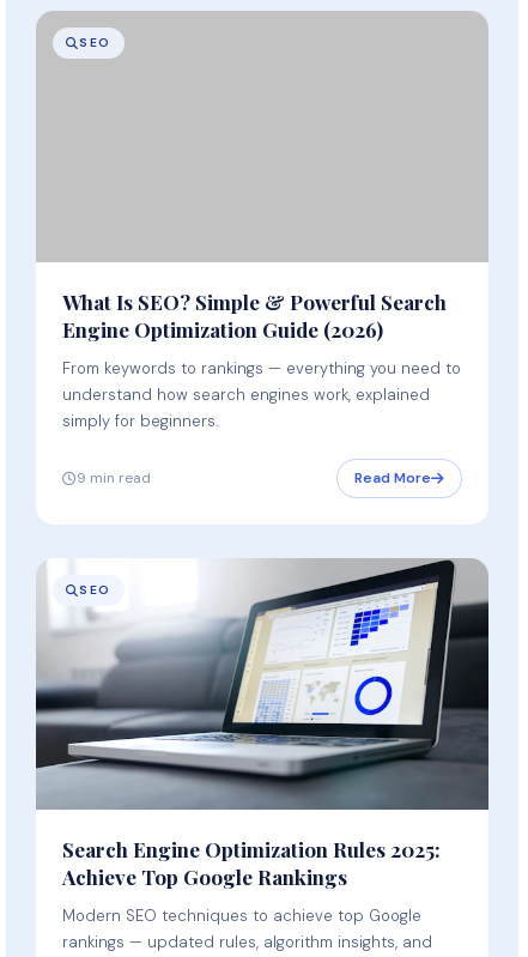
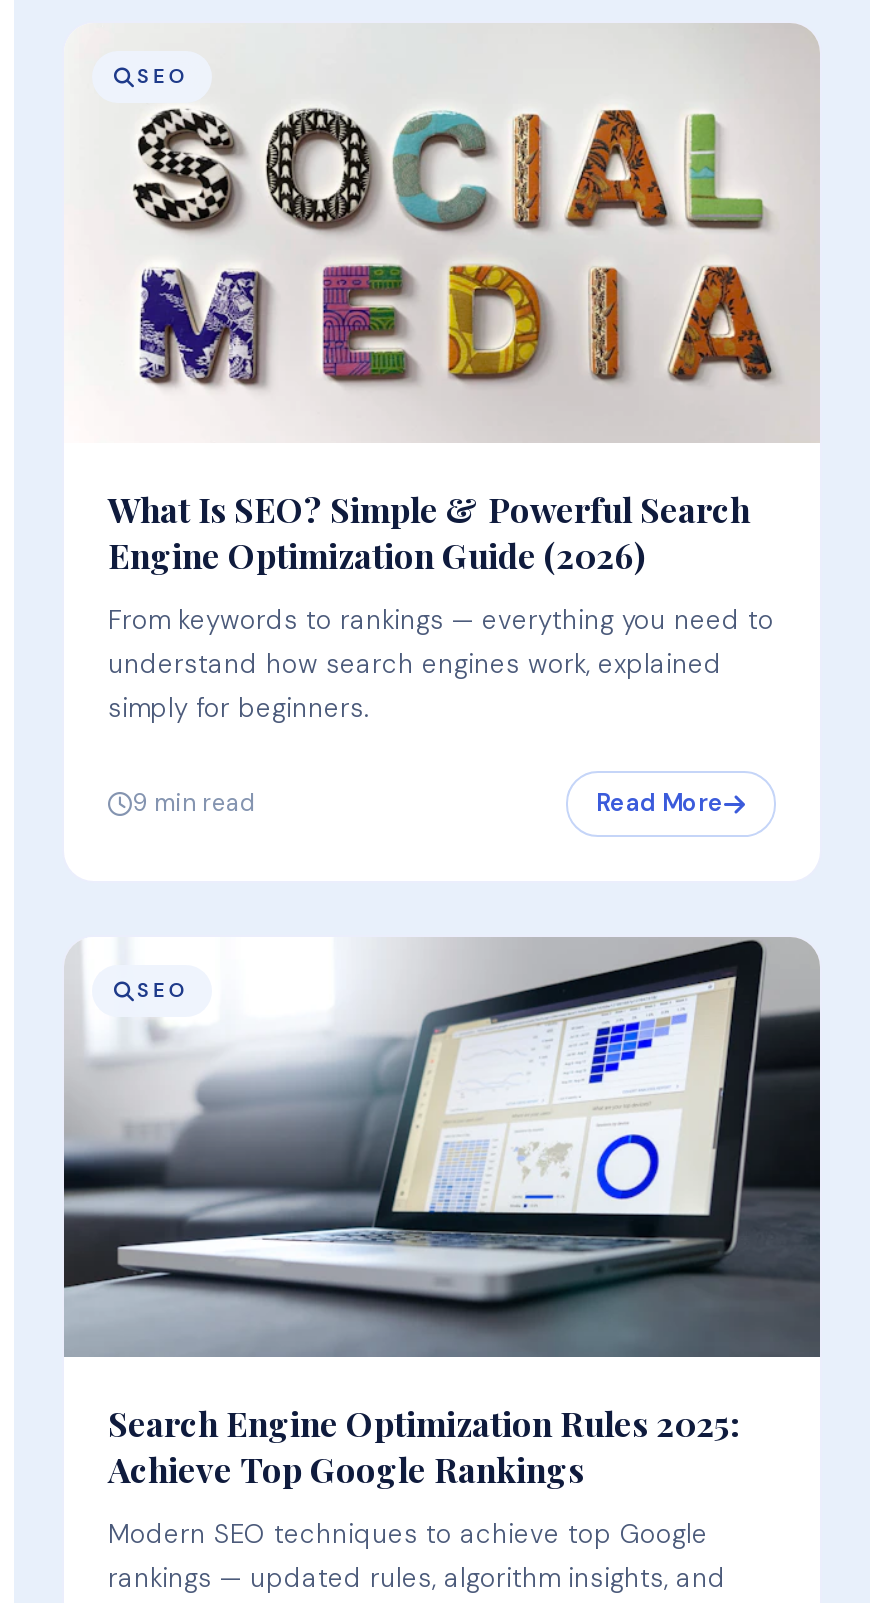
+ [image]
